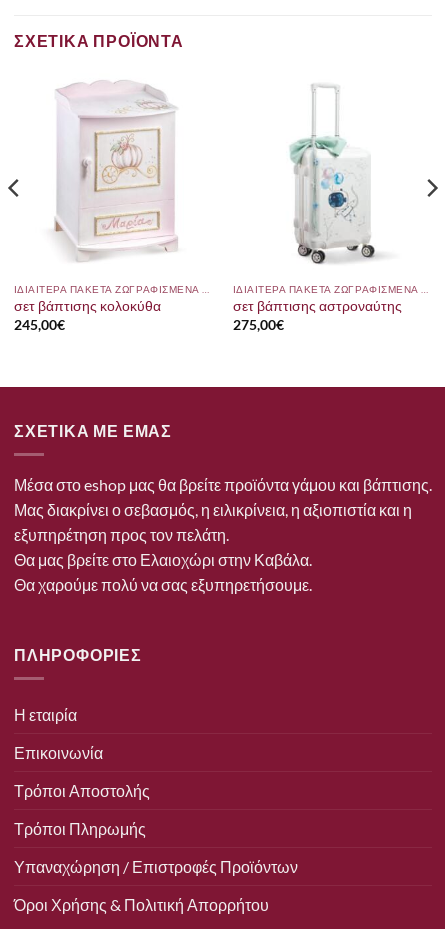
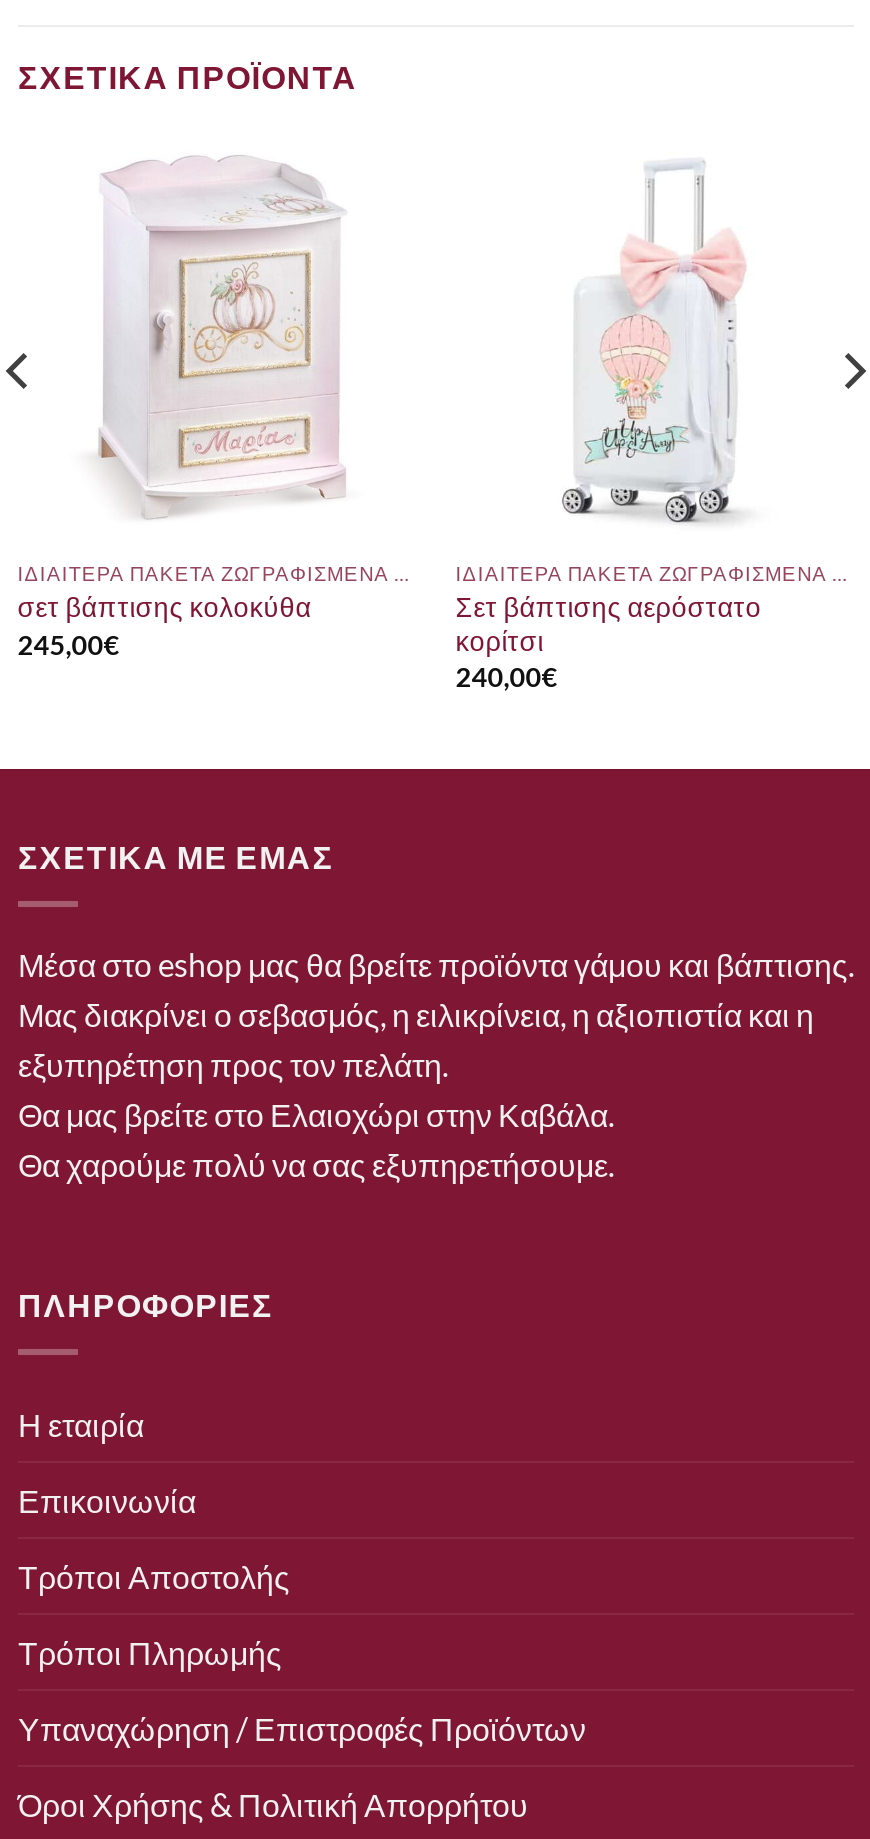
- [image]
- σετ βάπτισης αστροναύτης
- 275,00€
+ [image]
+ Σετ βάπτισης αερόστατο
+ κορίτσι
+ 240,00€
